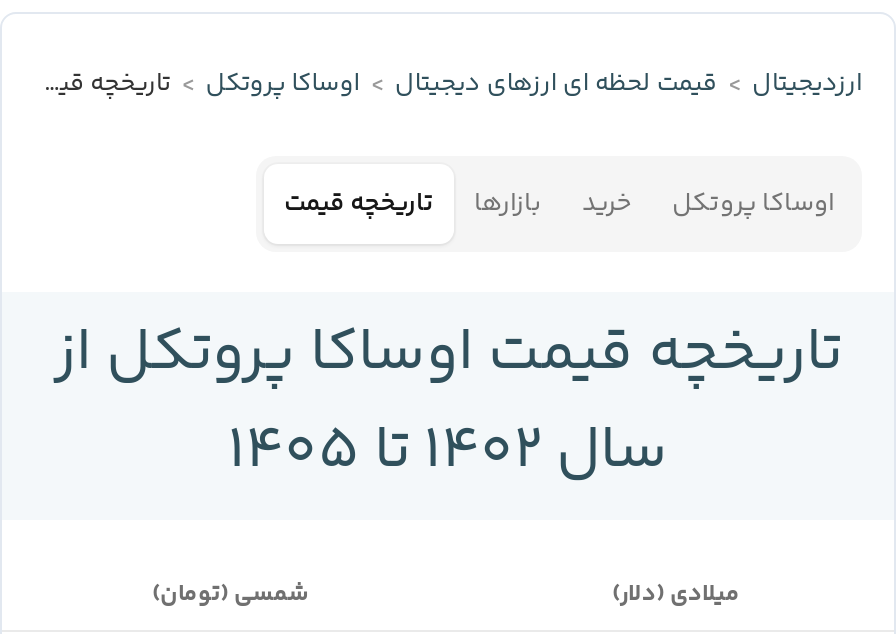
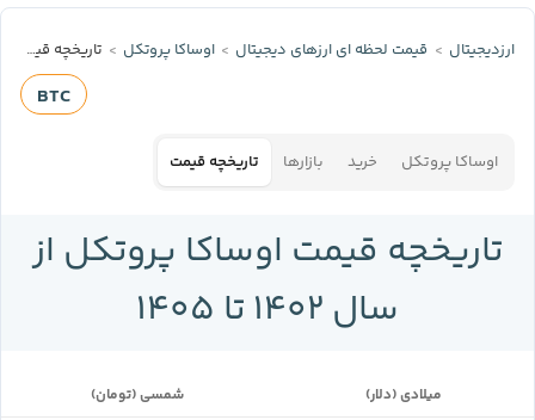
+ BTC
